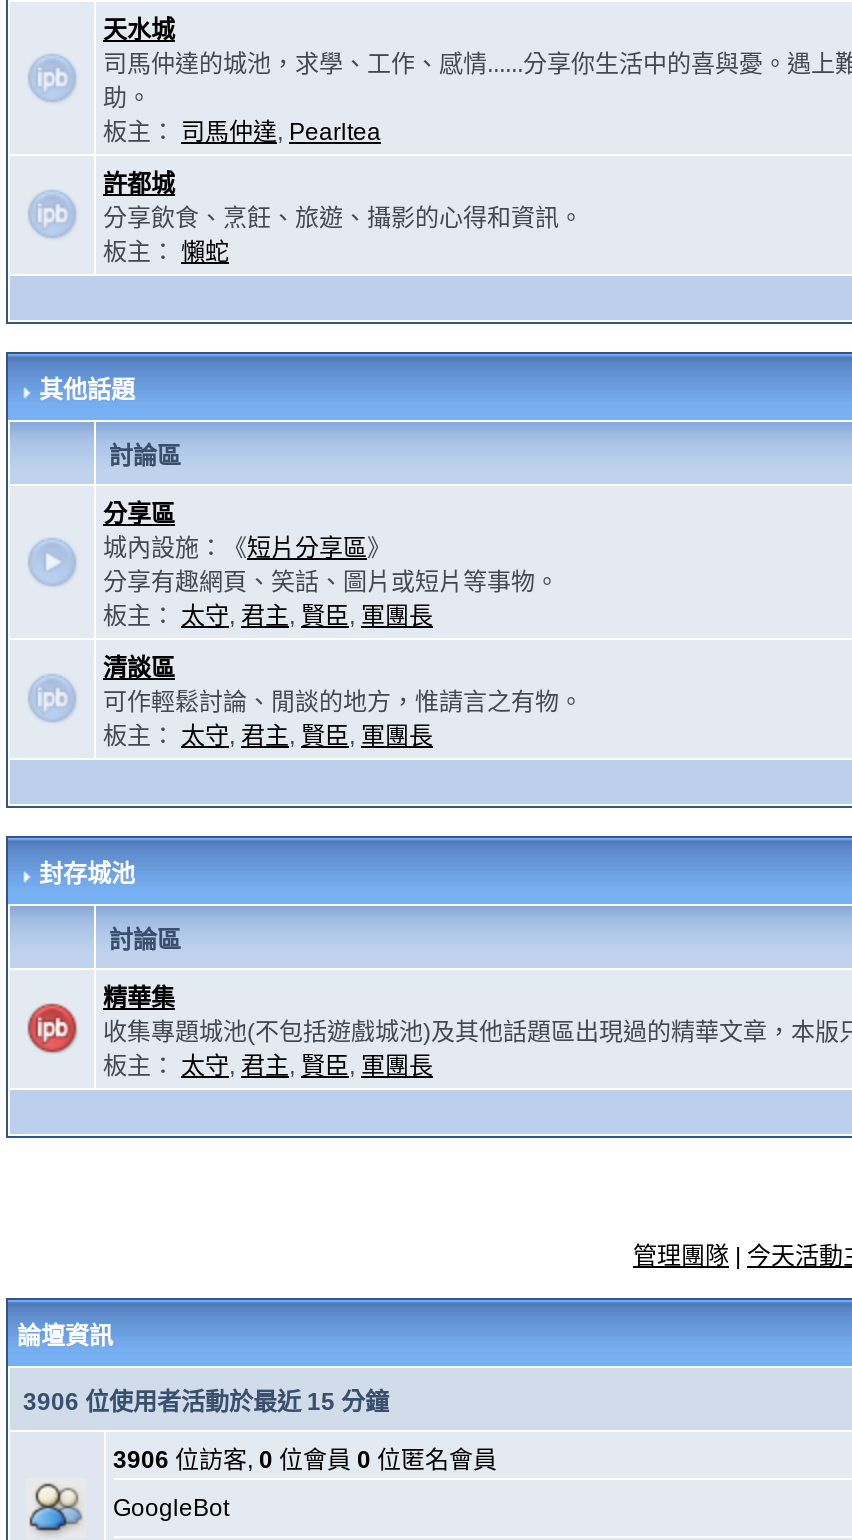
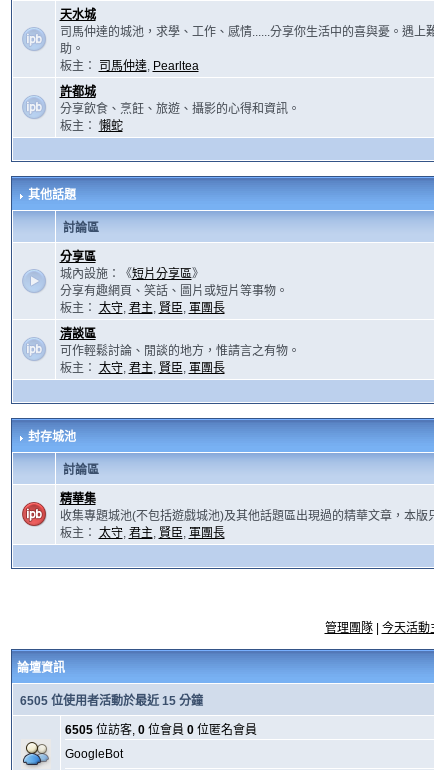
- 3906 位使用者活動於最近 15 分鐘
+ 6505 位使用者活動於最近 15 分鐘

- 3906位訪客, 0位會員0位匿名會員
+ 6505位訪客, 0位會員0位匿名會員
